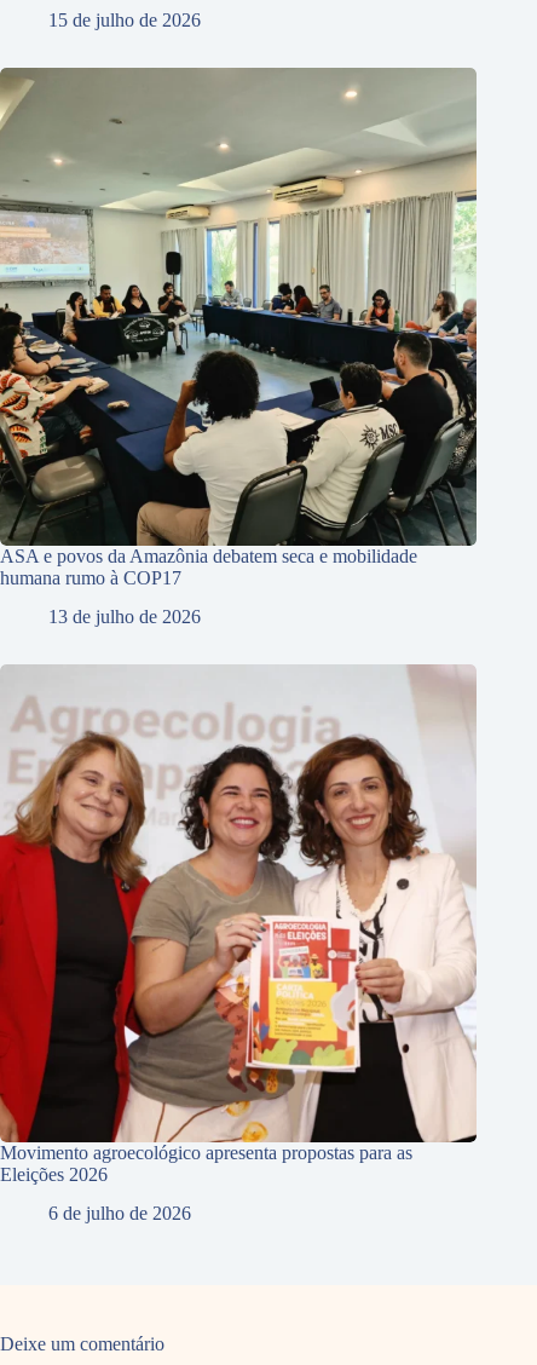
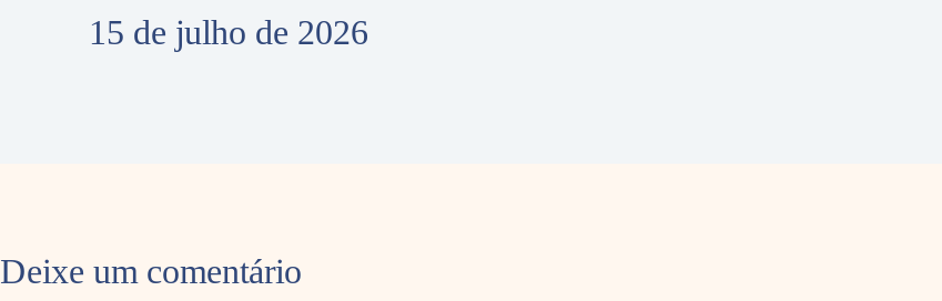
- [image]
- ASA e povos da Amazônia debatem seca e mobilidade
- humana rumo à COP17
- 13 de julho de 2026

- [image]
- Movimento agroecológico apresenta propostas para as
- Eleições 2026
- 6 de julho de 2026
